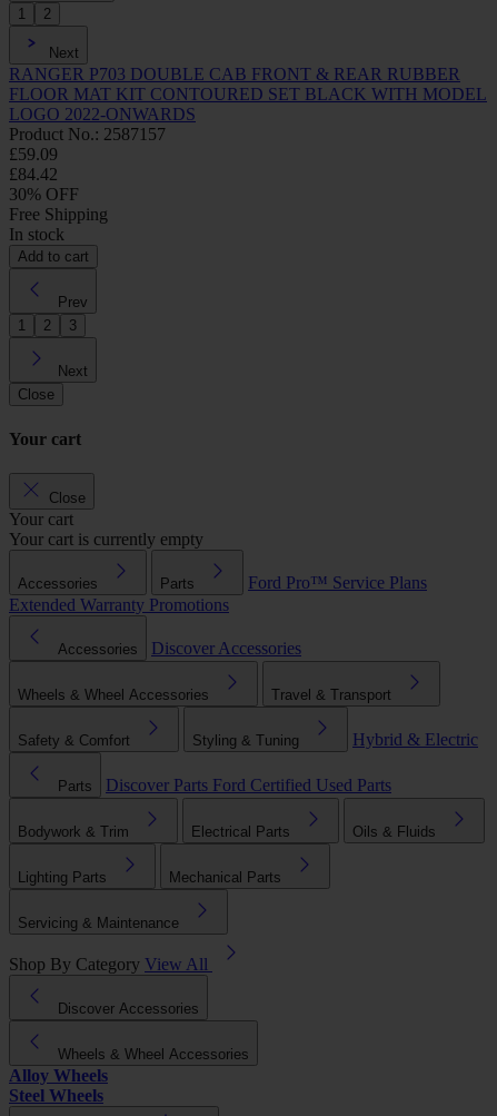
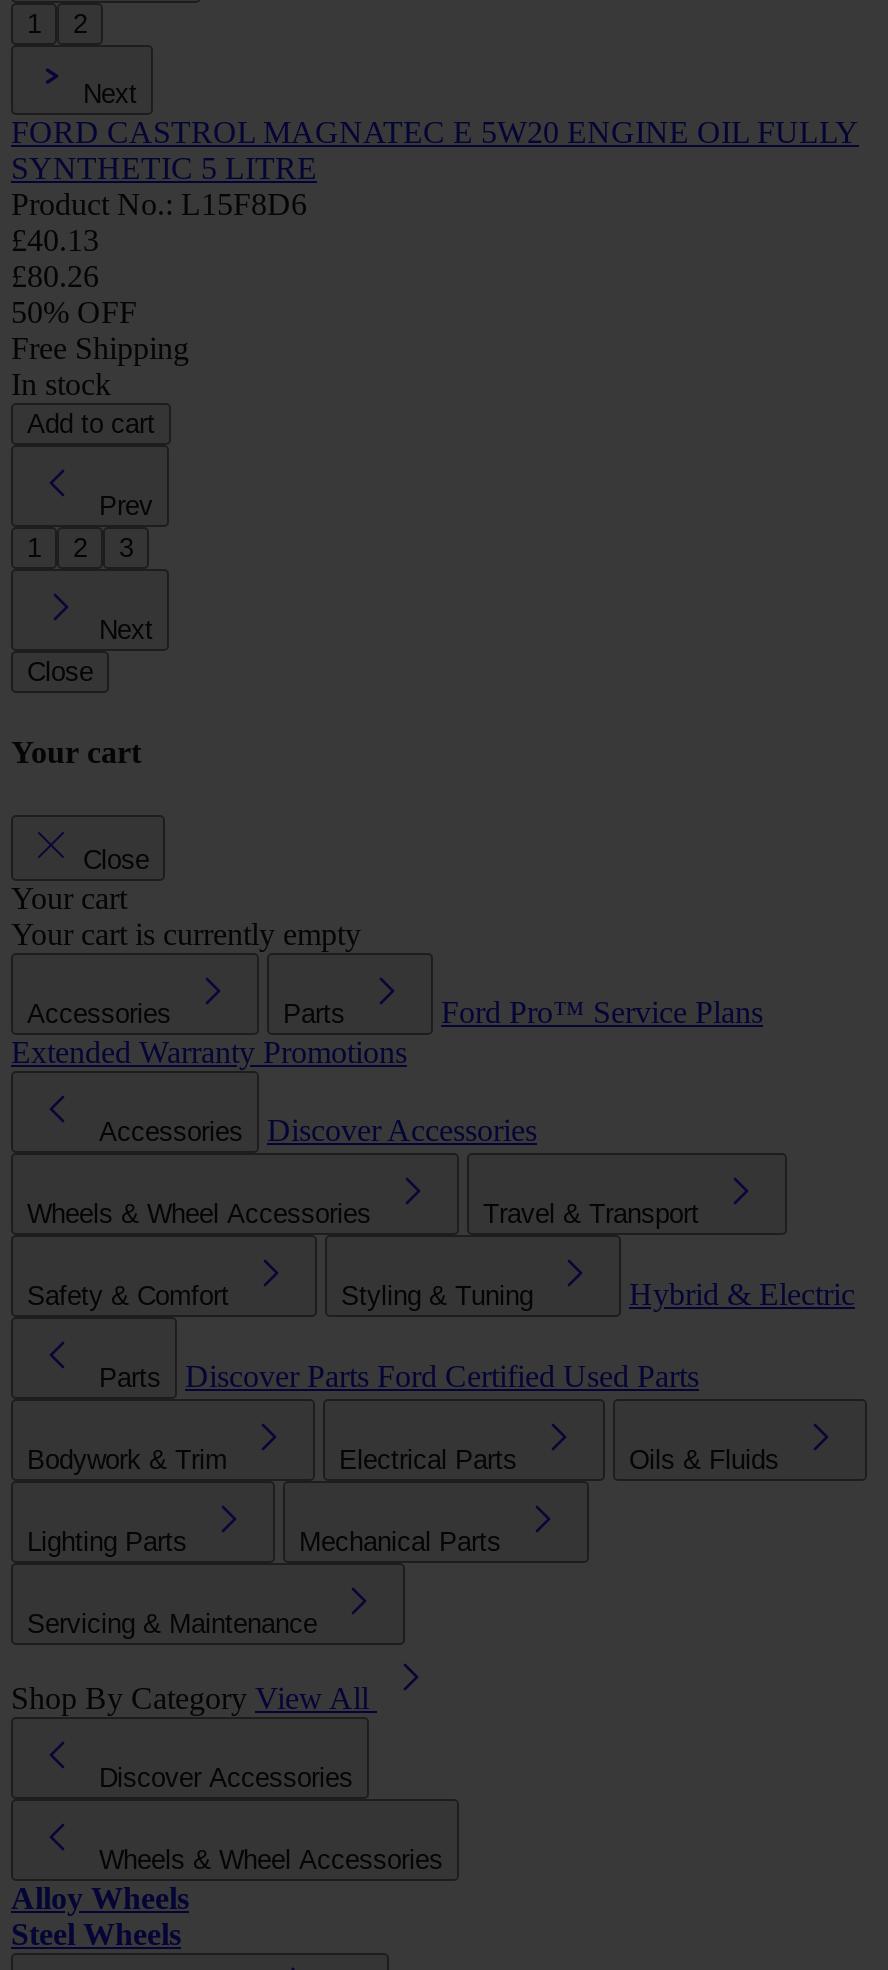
- RANGER P703 DOUBLE CAB FRONT & REAR RUBBER
- FLOOR MAT KIT CONTOURED SET BLACK WITH MODEL
- LOGO 2022-ONWARDS
- Product No.: 2587157
- £59.09
- £84.42
- 30% OFF
+ FORD CASTROL MAGNATEC E 5W20 ENGINE OIL FULLY
+ SYNTHETIC 5 LITRE
+ Product No.: L15F8D6
+ £40.13
+ £80.26
+ 50% OFF
